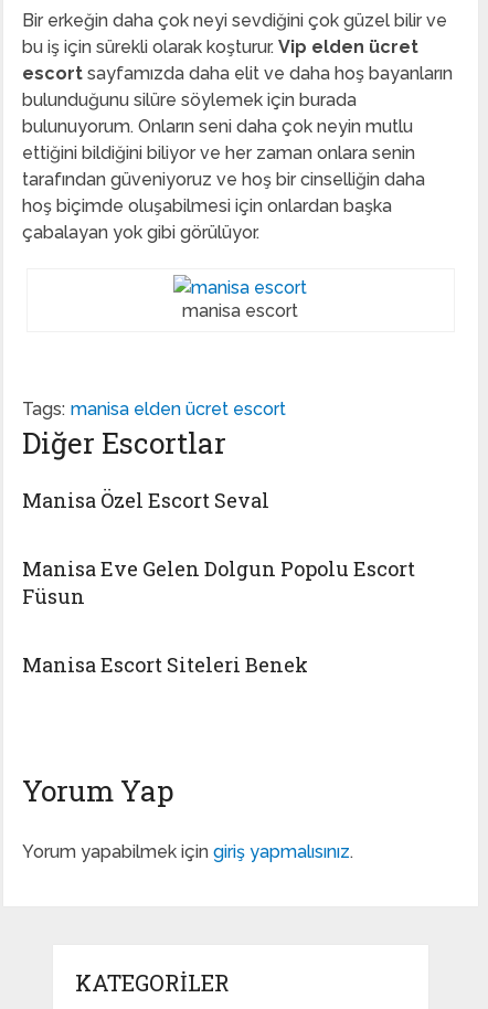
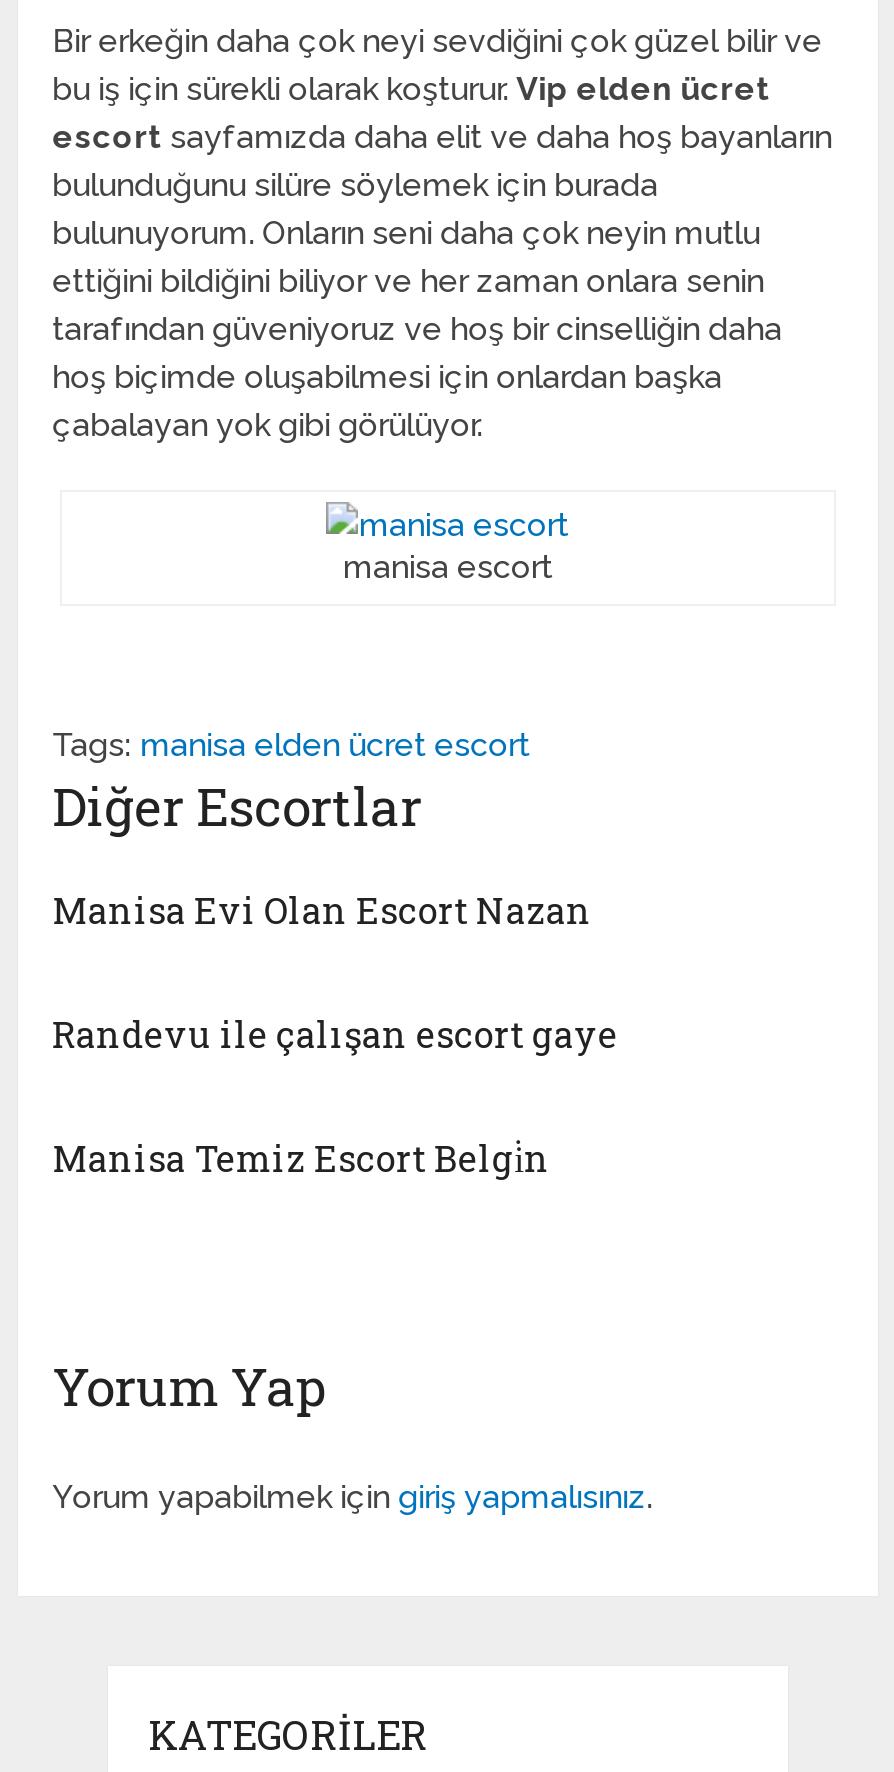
- Manisa Özel Escort Seval
+ Manisa Evi Olan Escort Nazan

- Manisa Eve Gelen Dolgun Popolu Escort
- Füsun
+ Randevu ile çalışan escort gaye

- Manisa Escort Siteleri Benek
+ Manisa Temiz Escort Belgi̇n
